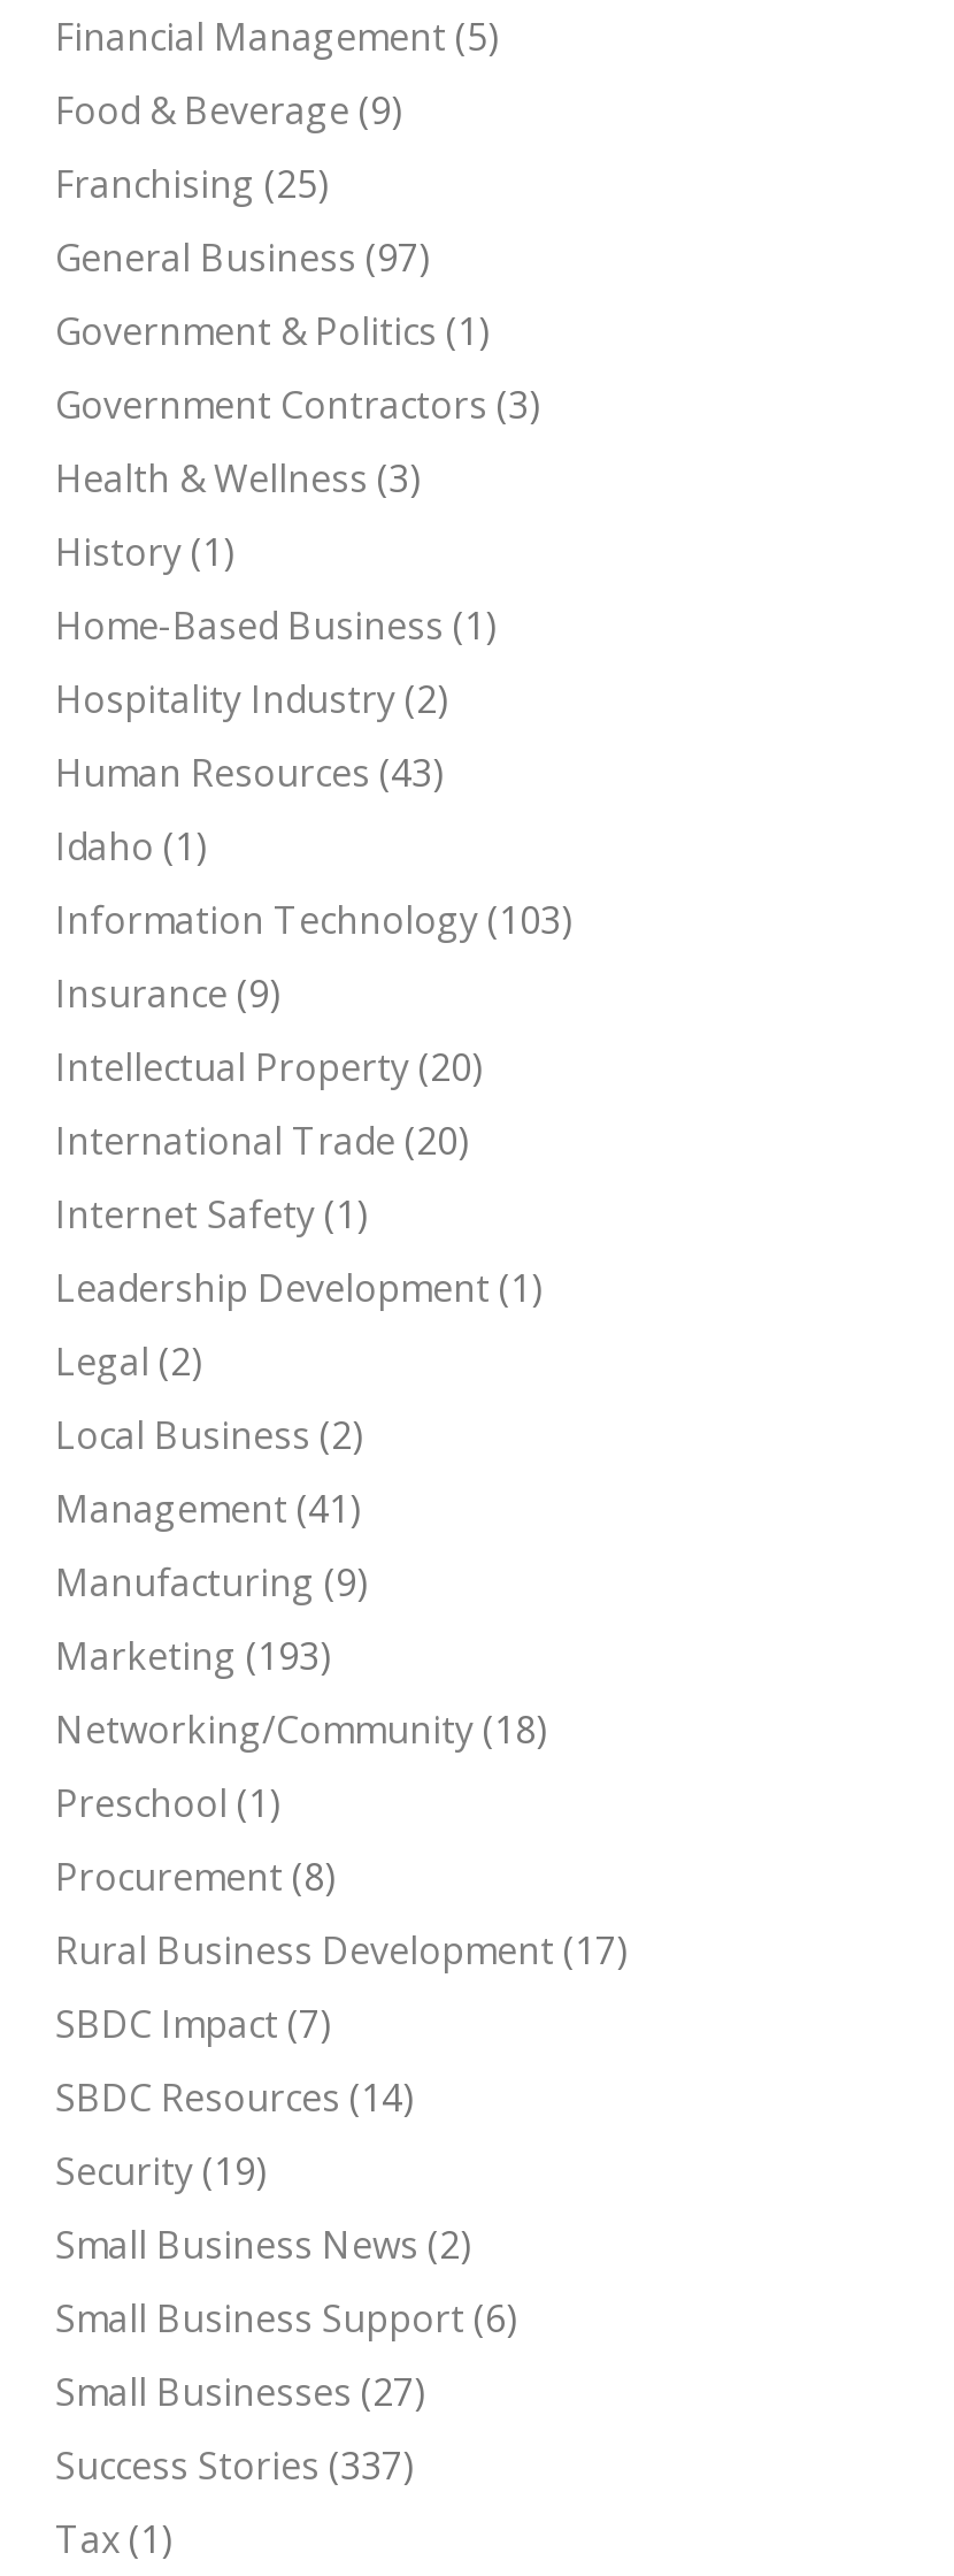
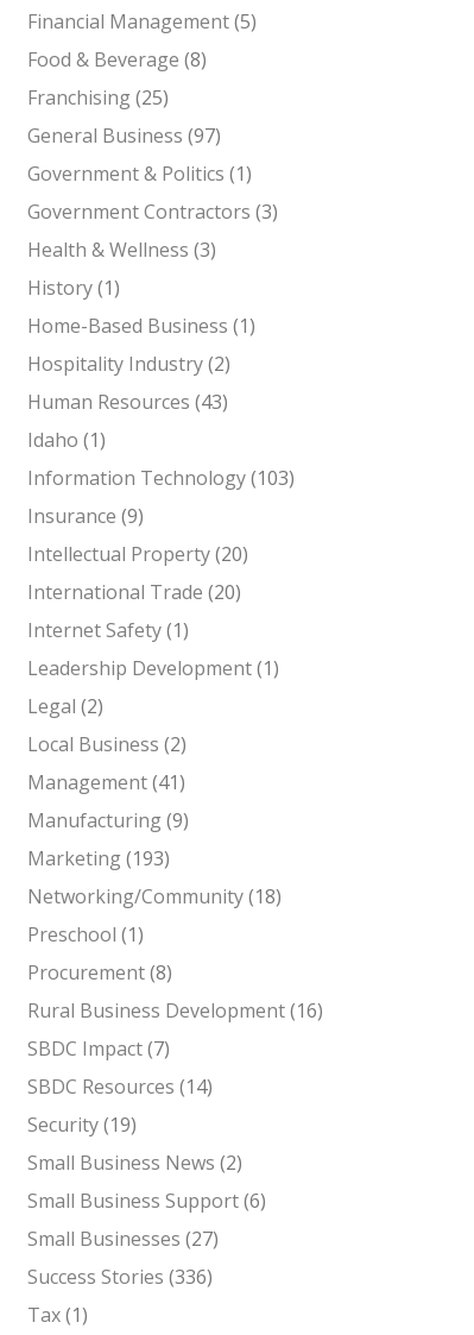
- Food & Beverage (9)
+ Food & Beverage (8)

- Rural Business Development (17)
+ Rural Business Development (16)

- Success Stories (337)
+ Success Stories (336)
